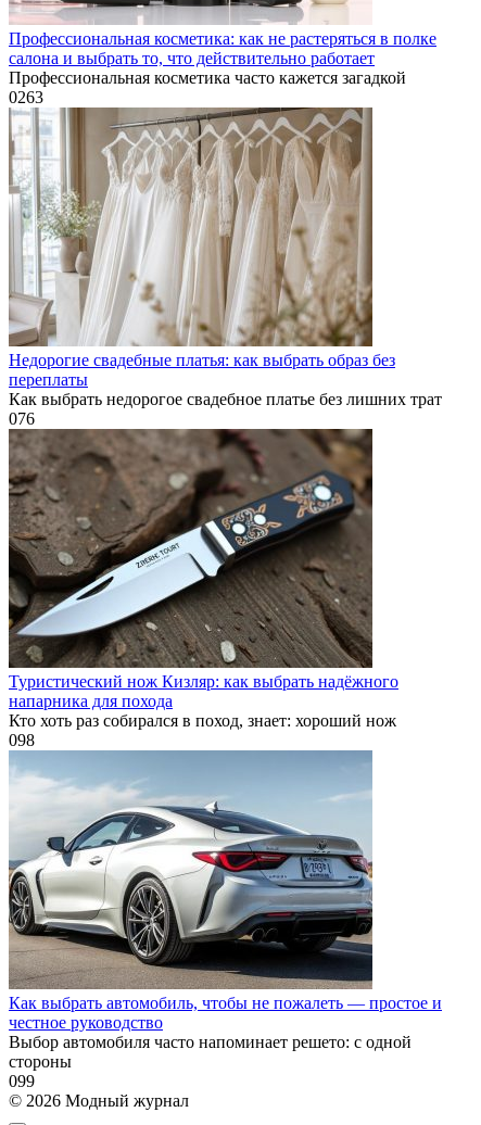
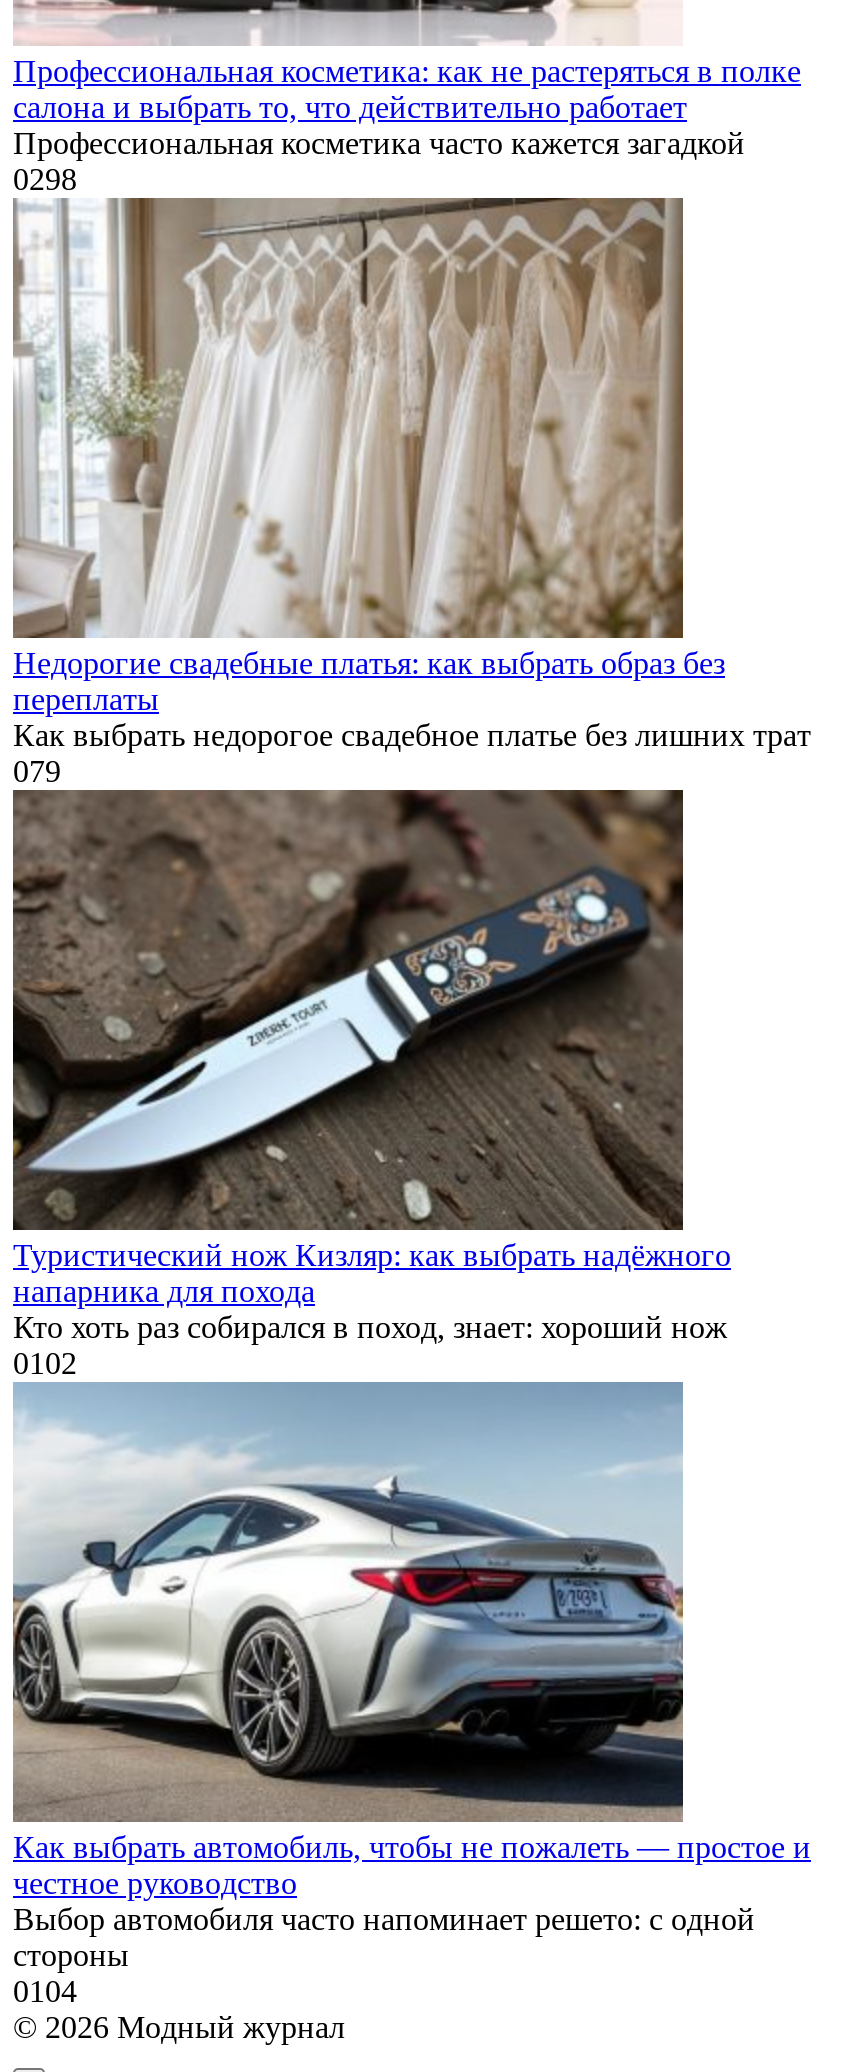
- 0263
+ 0298

- 076
+ 079

- 098
+ 0102

- 099
+ 0104
